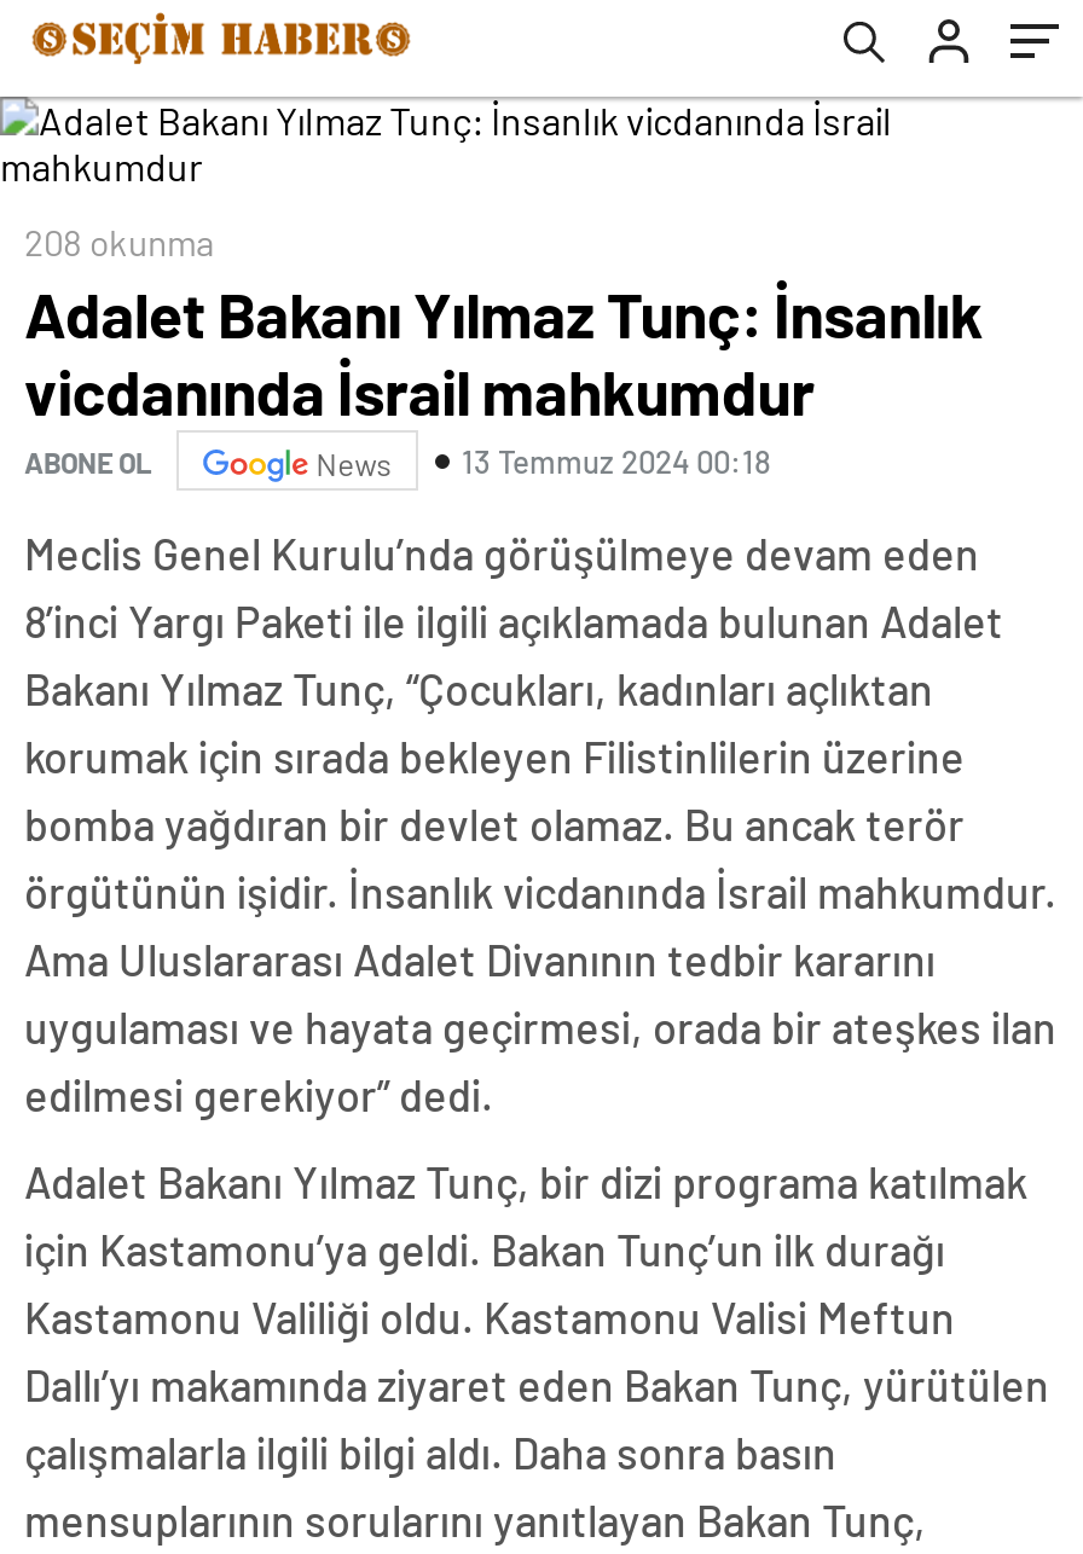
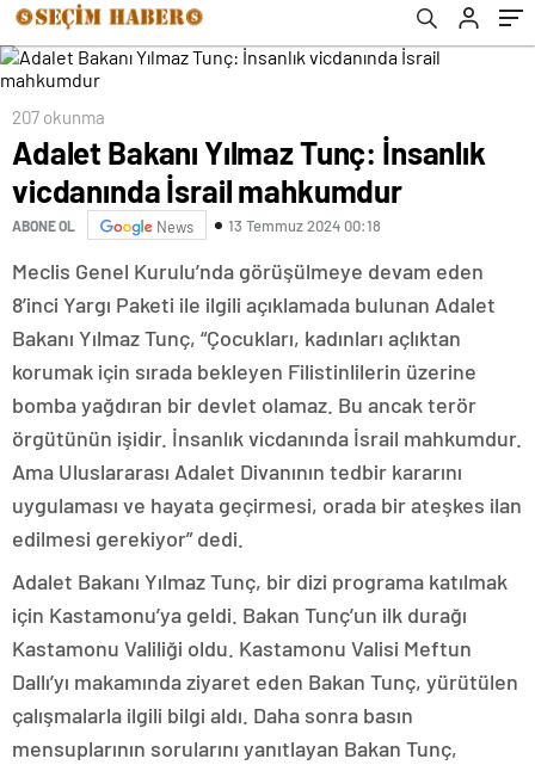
- 208 okunma
+ 207 okunma
